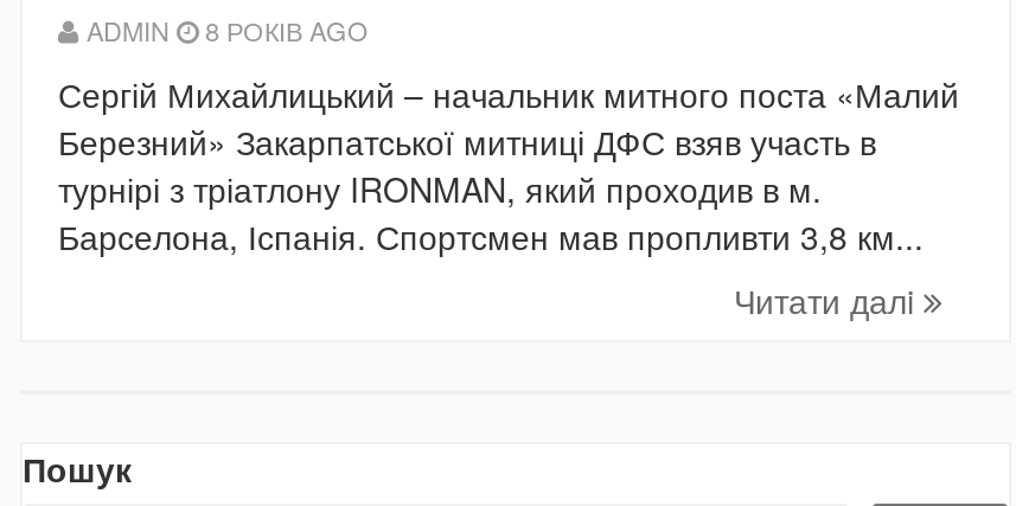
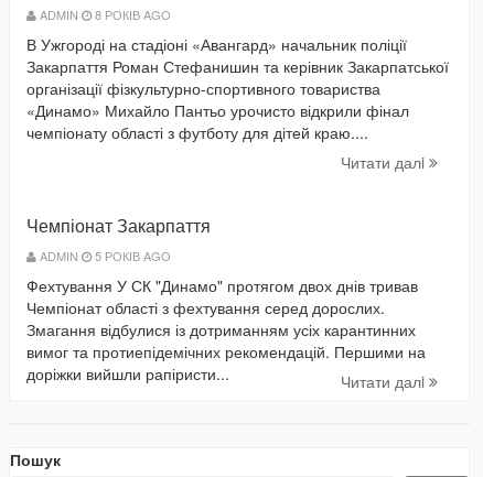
- Сергій Михайлицький – начальник митного поста «Малий
- Березний» Закарпатської митниці ДФС взяв участь в
- турнірі з тріатлону IRONMAN, який проходив в м.
- Барселона, Іспанія. Спортсмен мав пропливти 3,8 км...
+ В Ужгороді на стадіоні «Авангард» начальник поліції
+ Закарпаття Роман Стефанишин та керівник Закарпатської
+ організації фізкультурно-спортивного товариства
+ «Динамо» Михайло Пантьо урочисто відкрили фінал
+ чемпіонату області з футботу для дітей краю....
+ Читати далi
+ Чемпіонат Закарпаття
+ ADMIN 5 РОКІВ AGO
+ Фехтування У СК "Динамо" протягом двох днів тривав
+ Чемпіонат області з фехтування серед дорослих.
+ Змагання відбулися із дотриманням усіх карантинних
+ вимог та протиепідемічних рекомендацій. Першими на
+ доріжки вийшли рапіристи...
